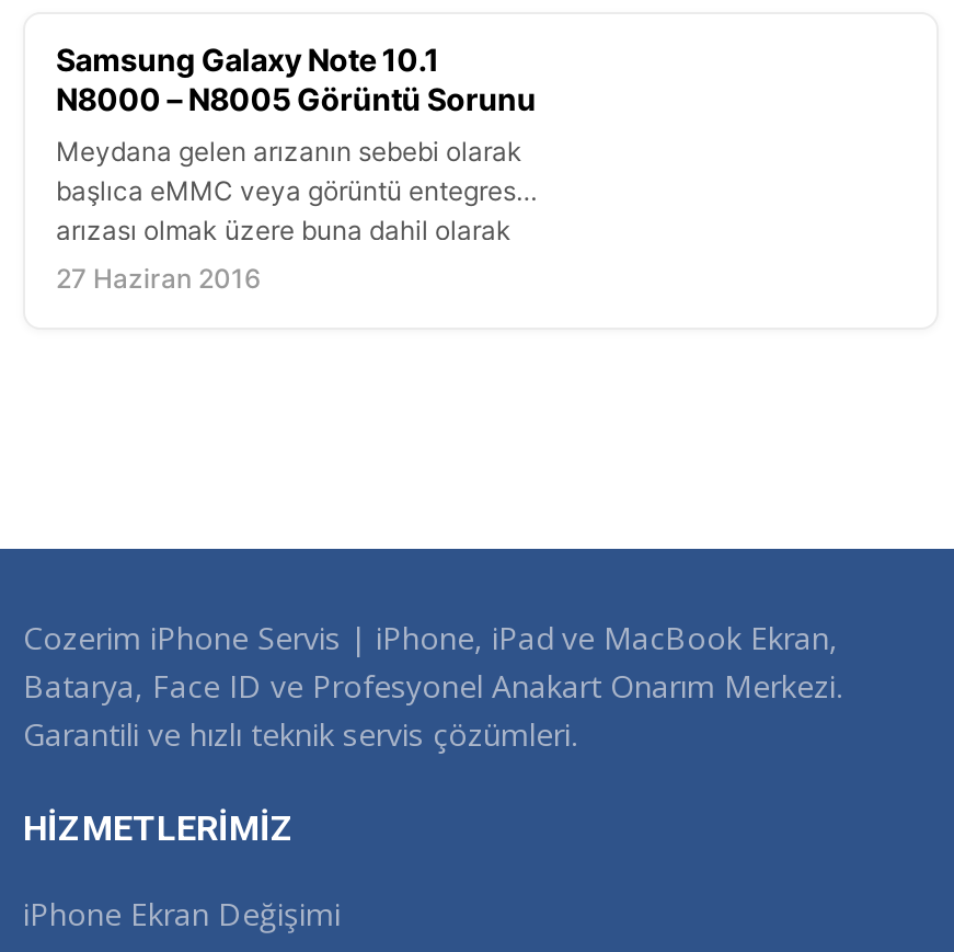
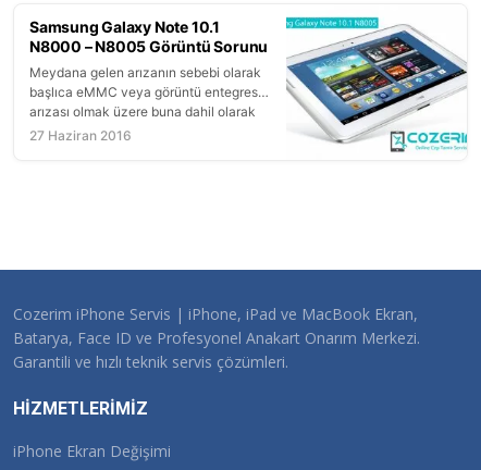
+ [image]
